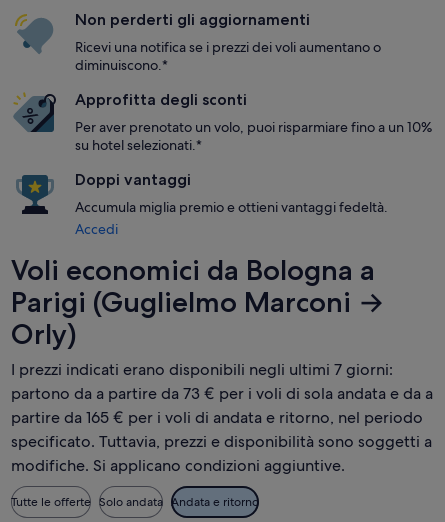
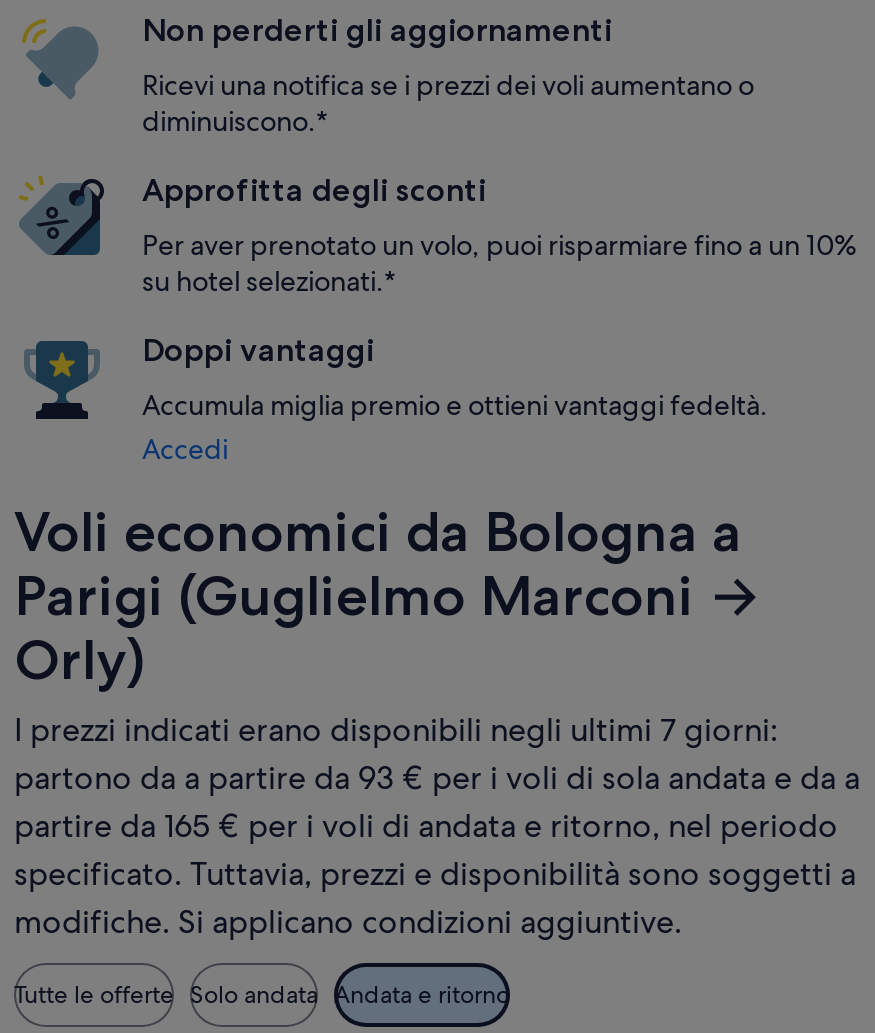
- partono da a partire da 73 € per i voli di sola andata e da a
+ partono da a partire da 93 € per i voli di sola andata e da a
